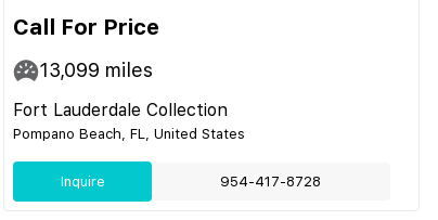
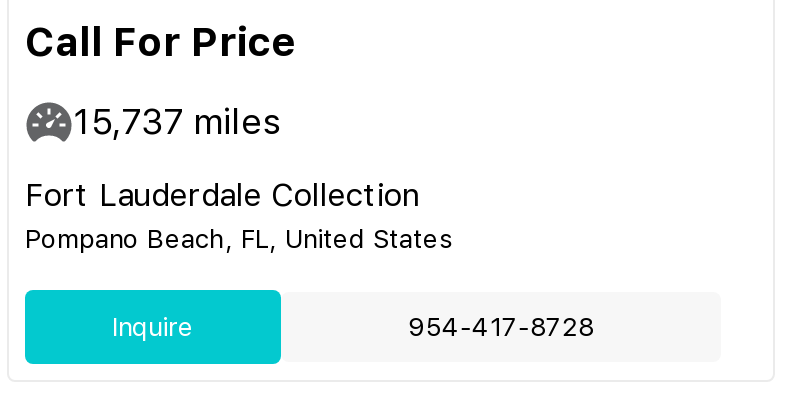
- 13,099 miles
+ 15,737 miles
